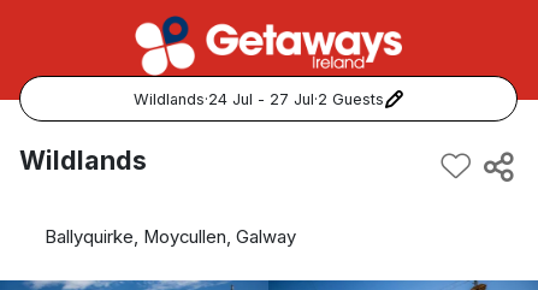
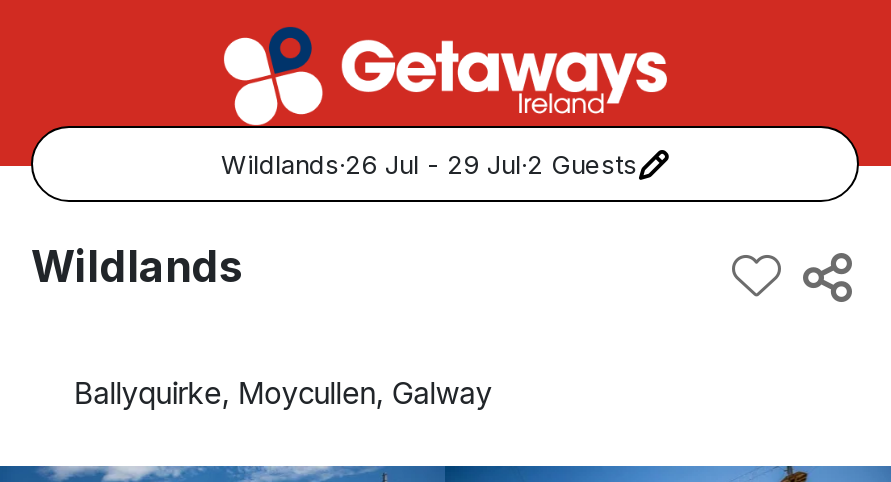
- Wildlands·24 Jul - 27 Jul·2 Guests
+ Wildlands·26 Jul - 29 Jul·2 Guests
